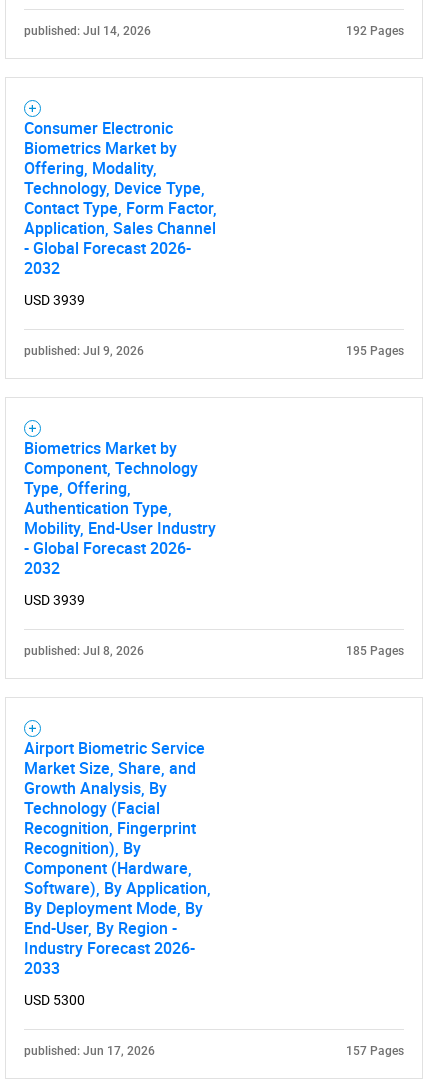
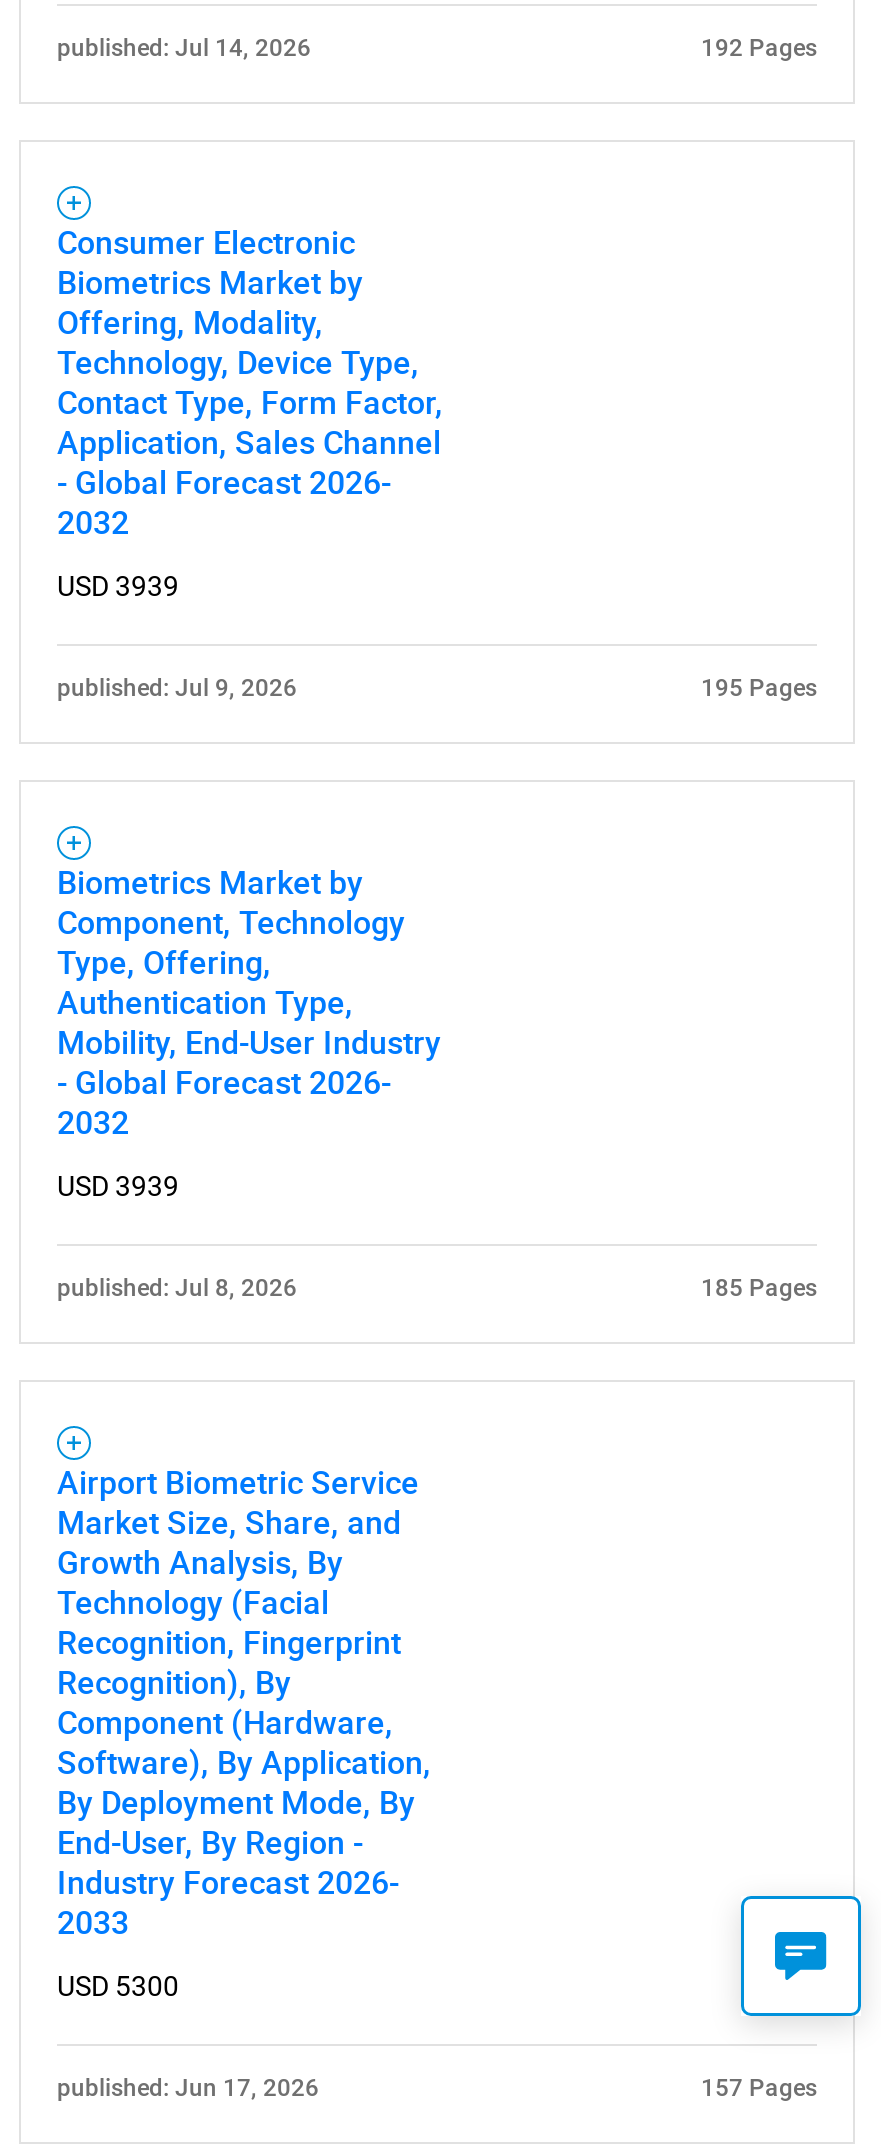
+ [image]
